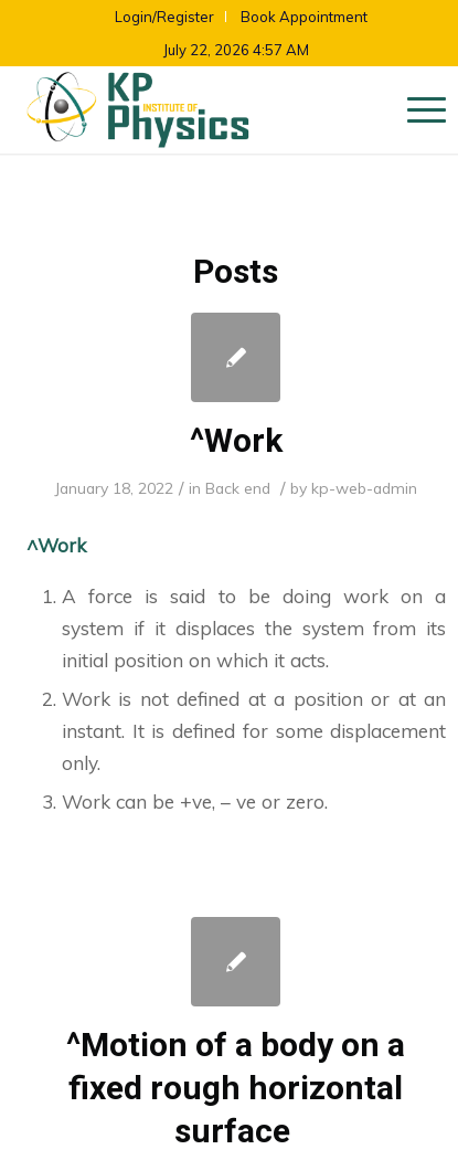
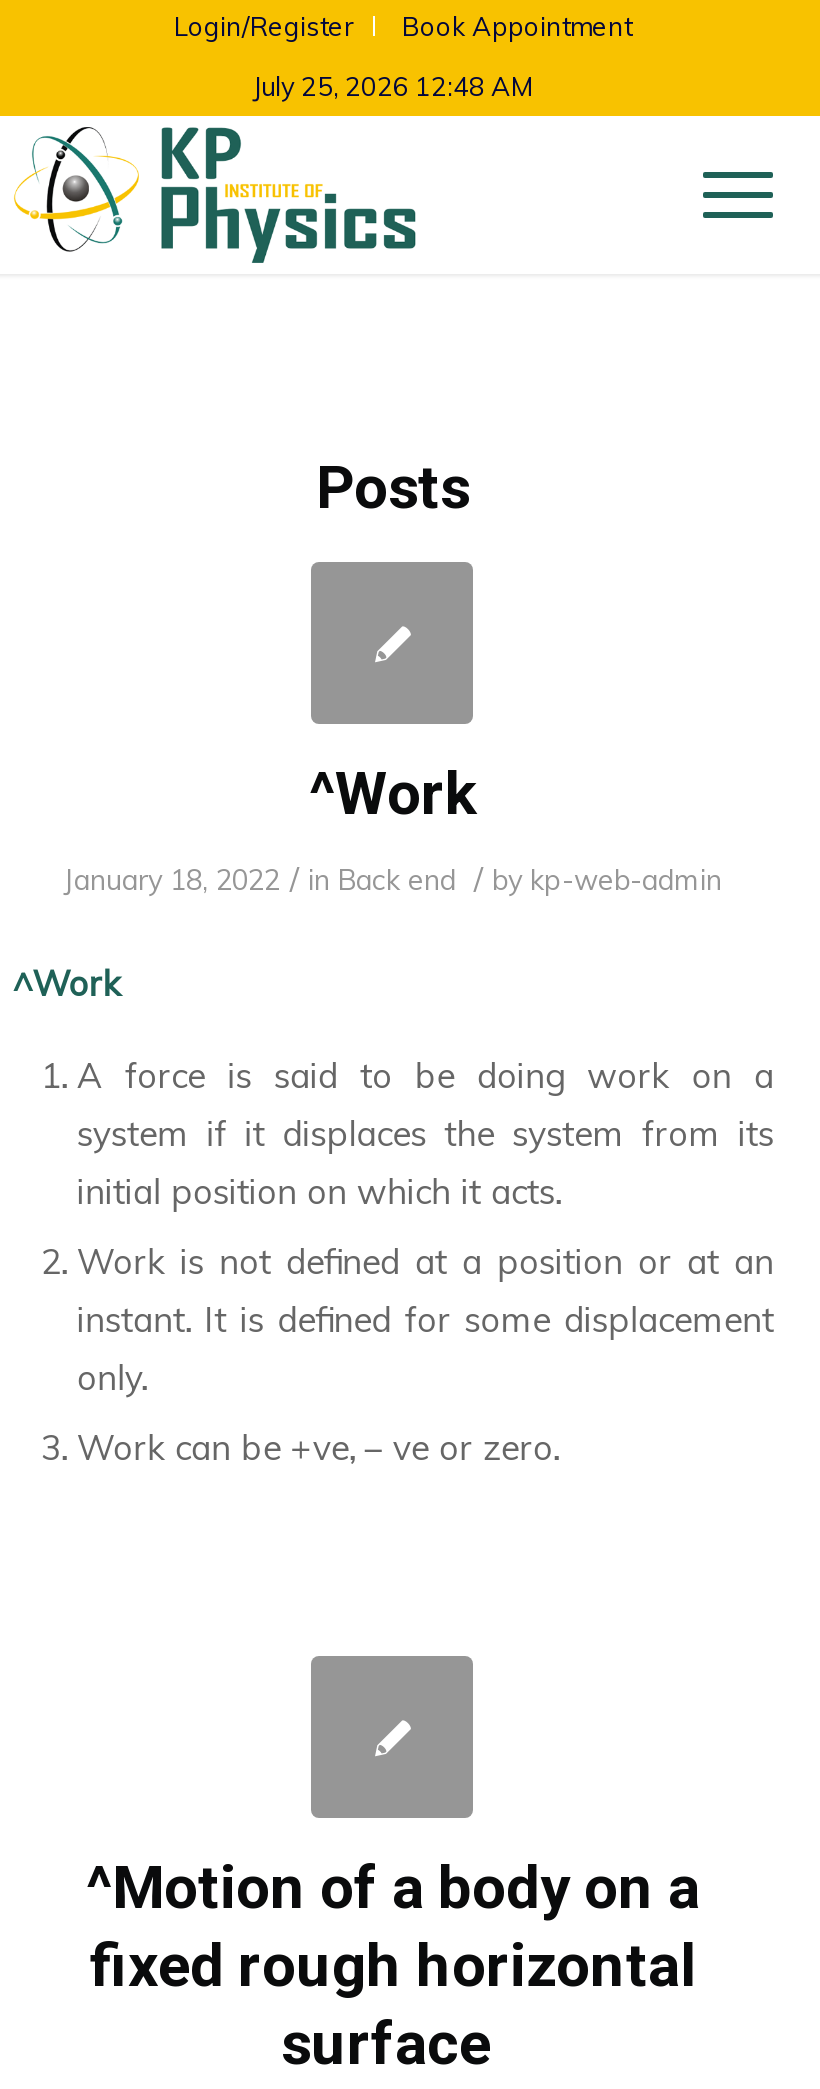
- July 22, 2026 4:57 AM
+ July 25, 2026 12:48 AM
